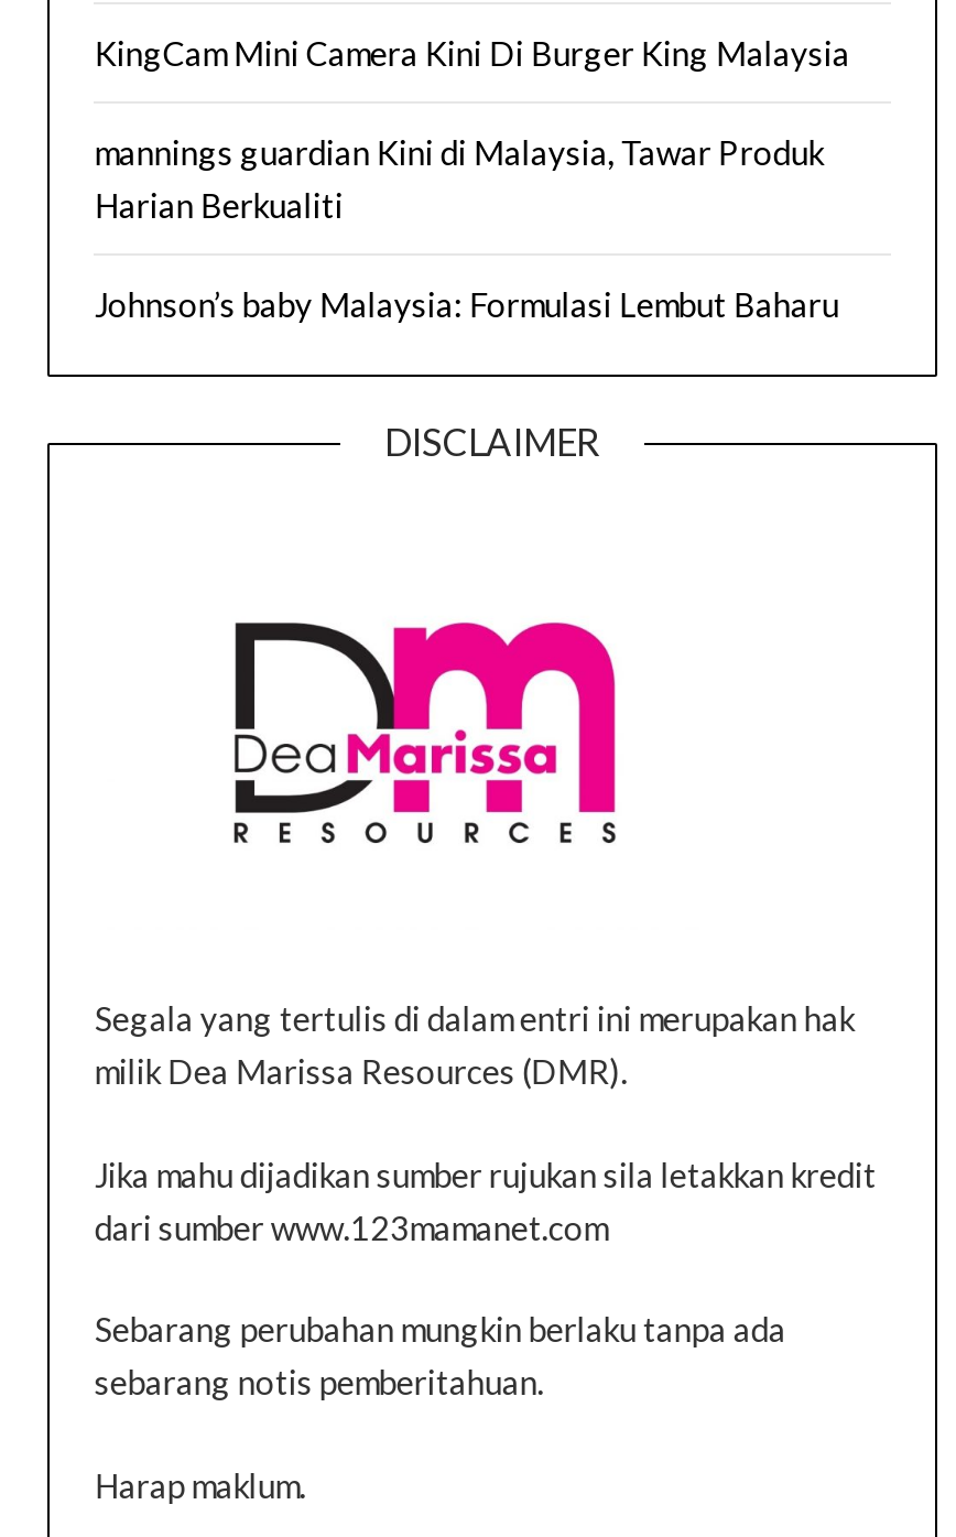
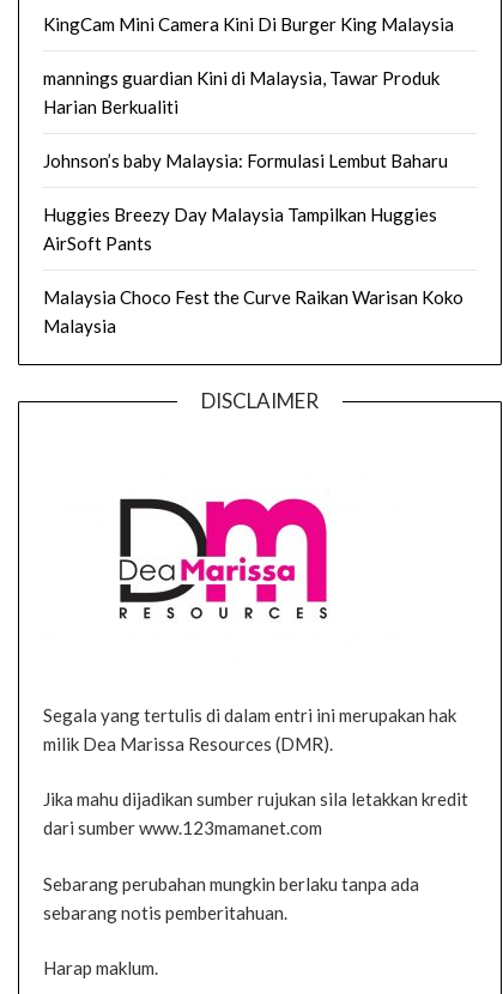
+ Huggies Breezy Day Malaysia Tampilkan Huggies
+ AirSoft Pants
+ Malaysia Choco Fest the Curve Raikan Warisan Koko
+ Malaysia
